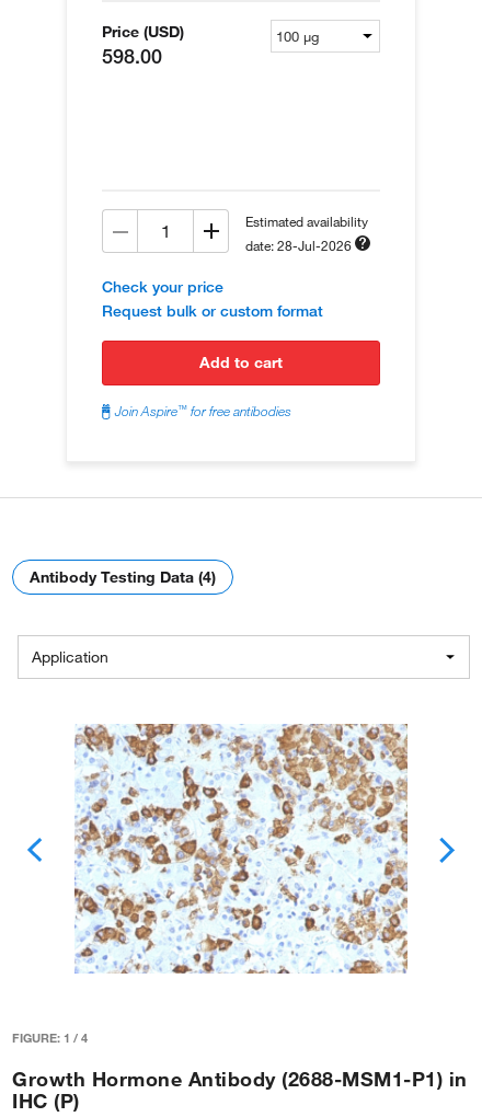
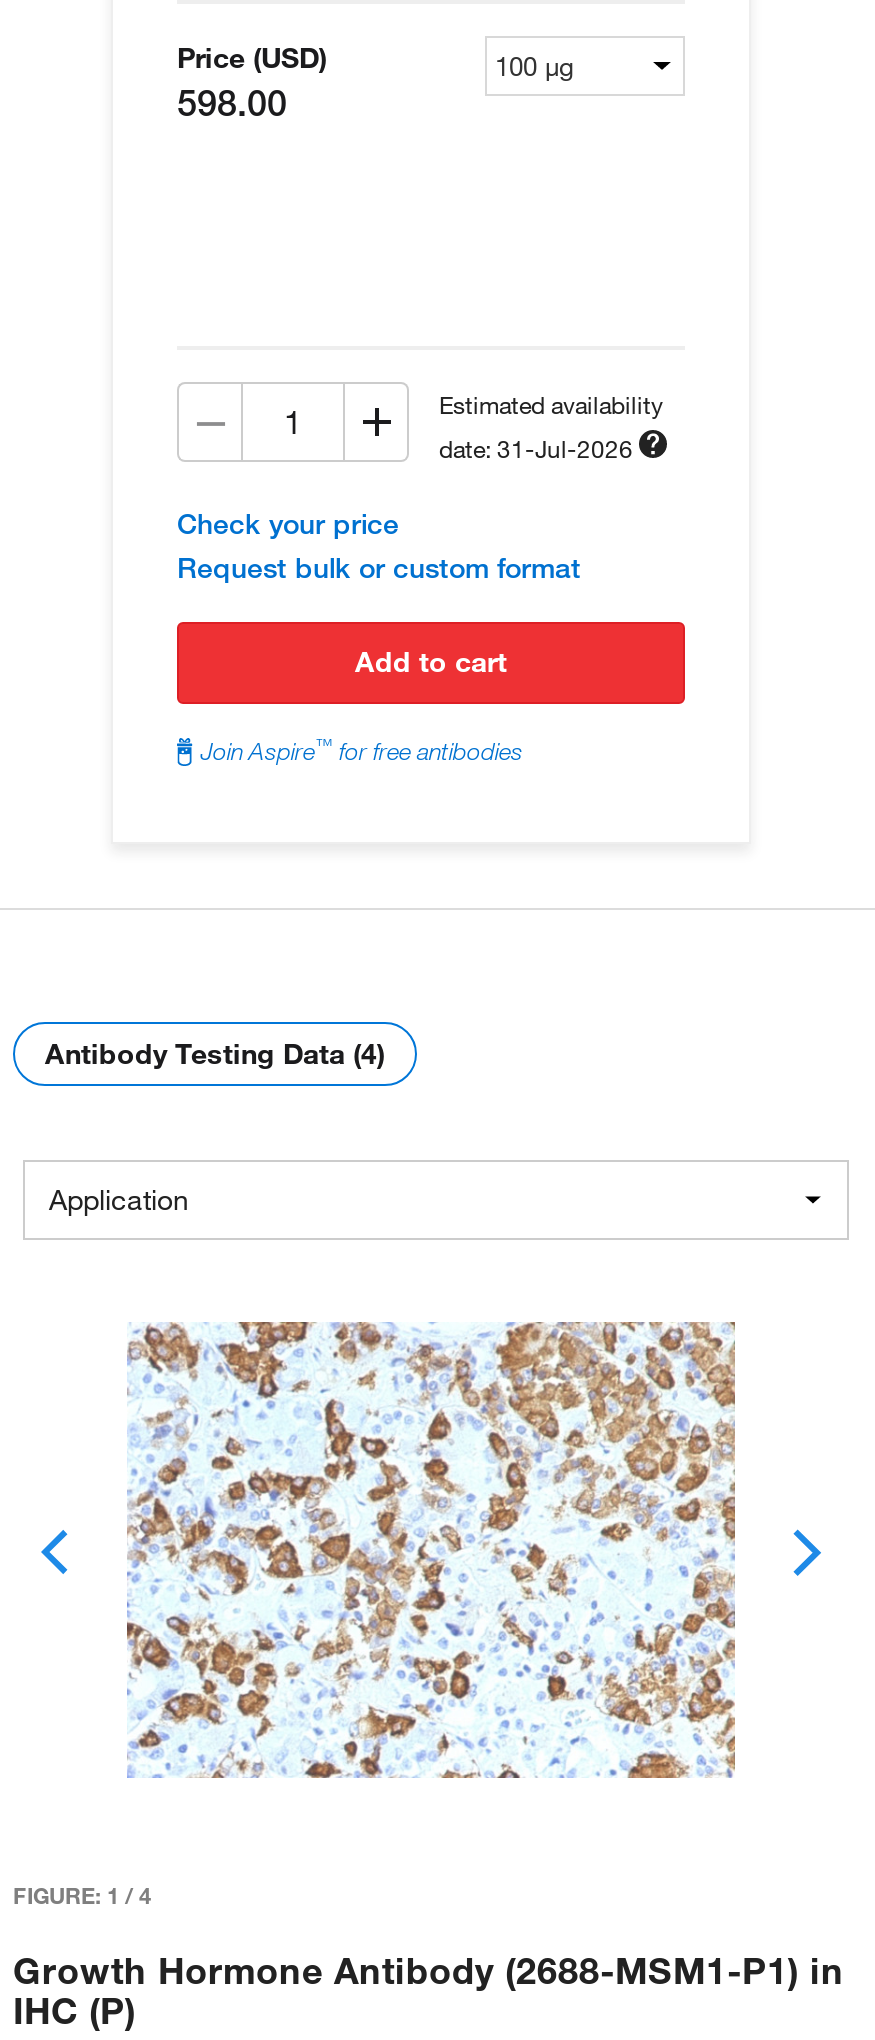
- date: 28-Jul-2026
+ date: 31-Jul-2026
